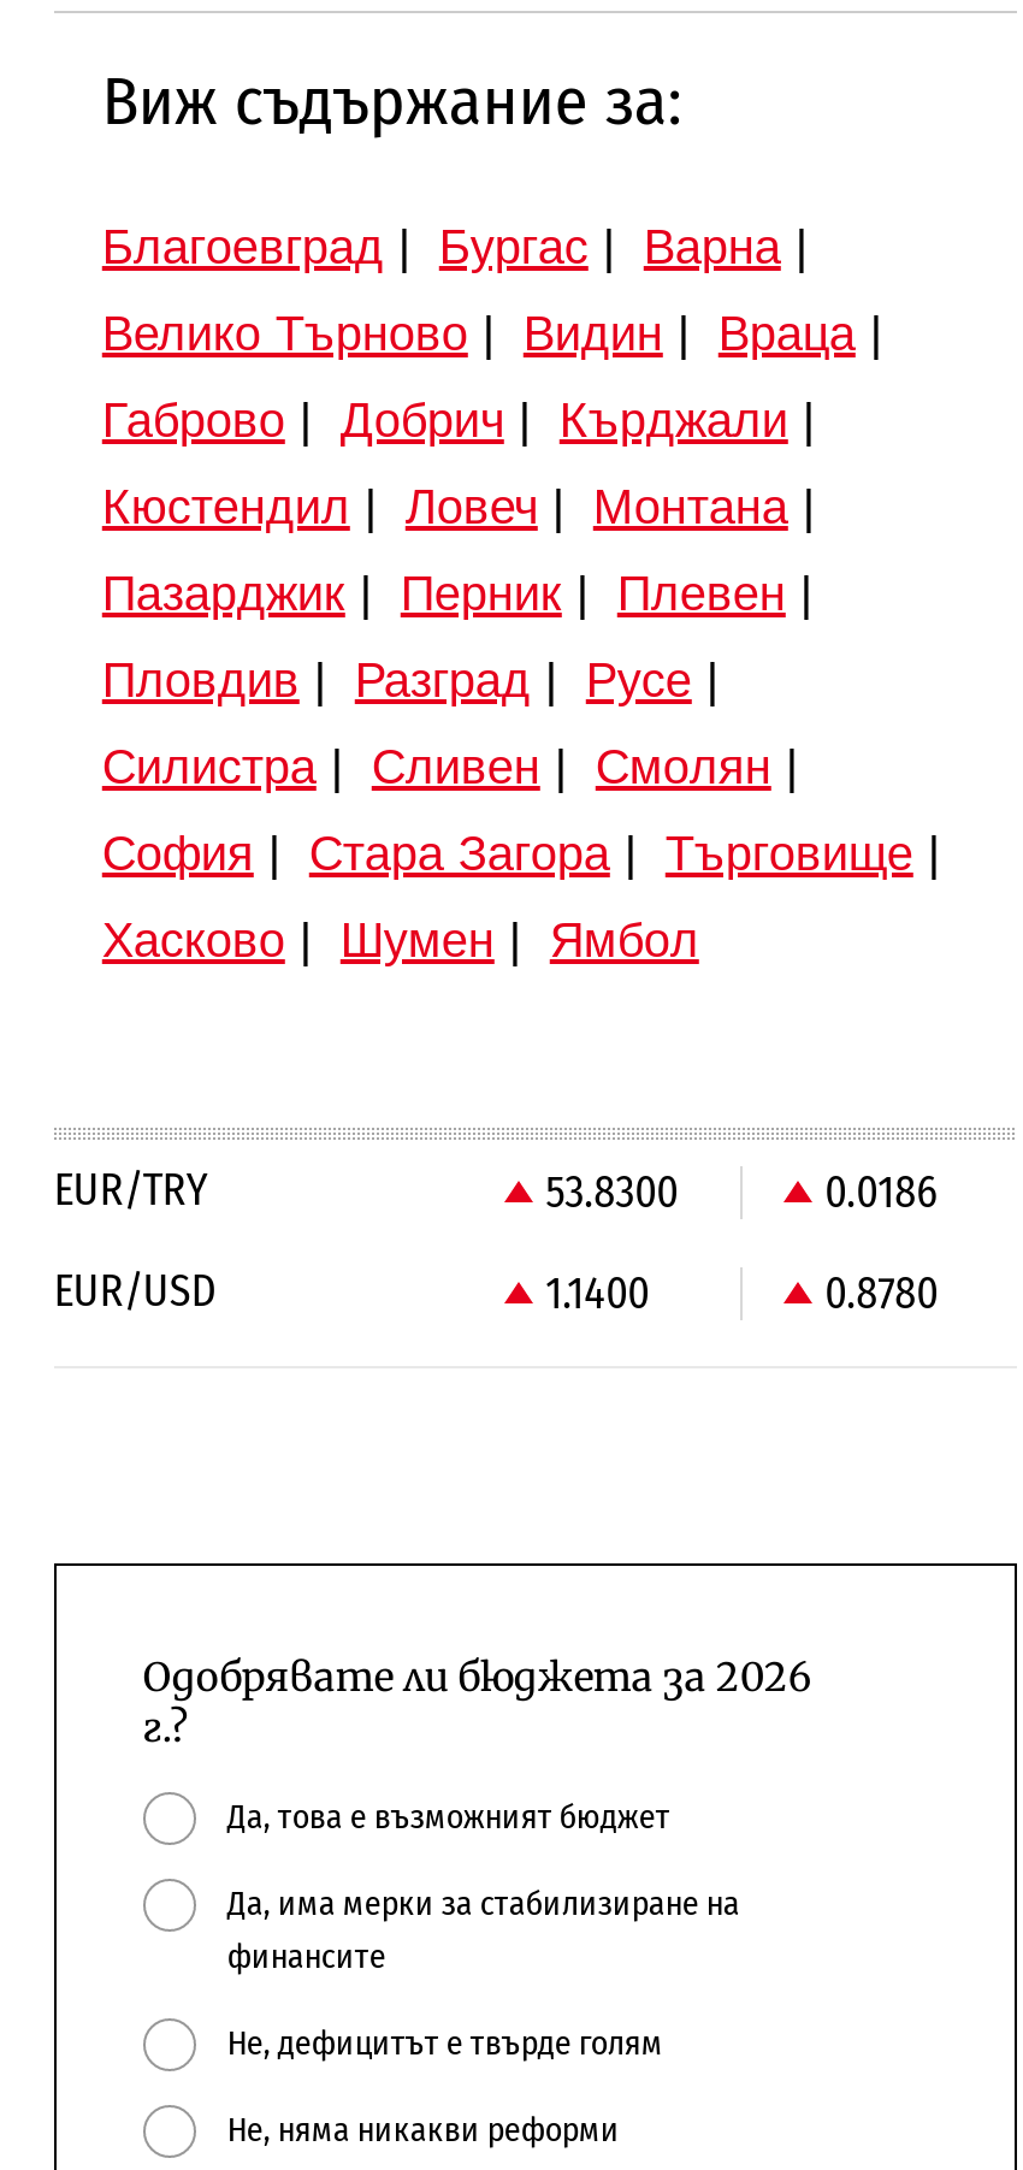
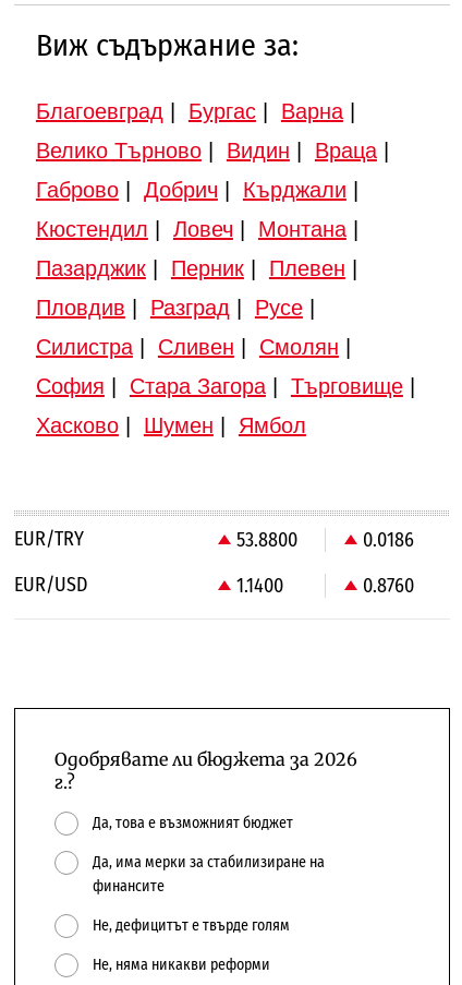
- 53.8300
+ 53.8800

- 0.8780
+ 0.8760
